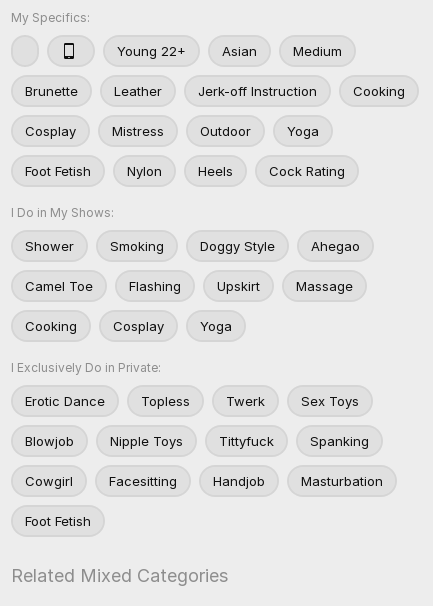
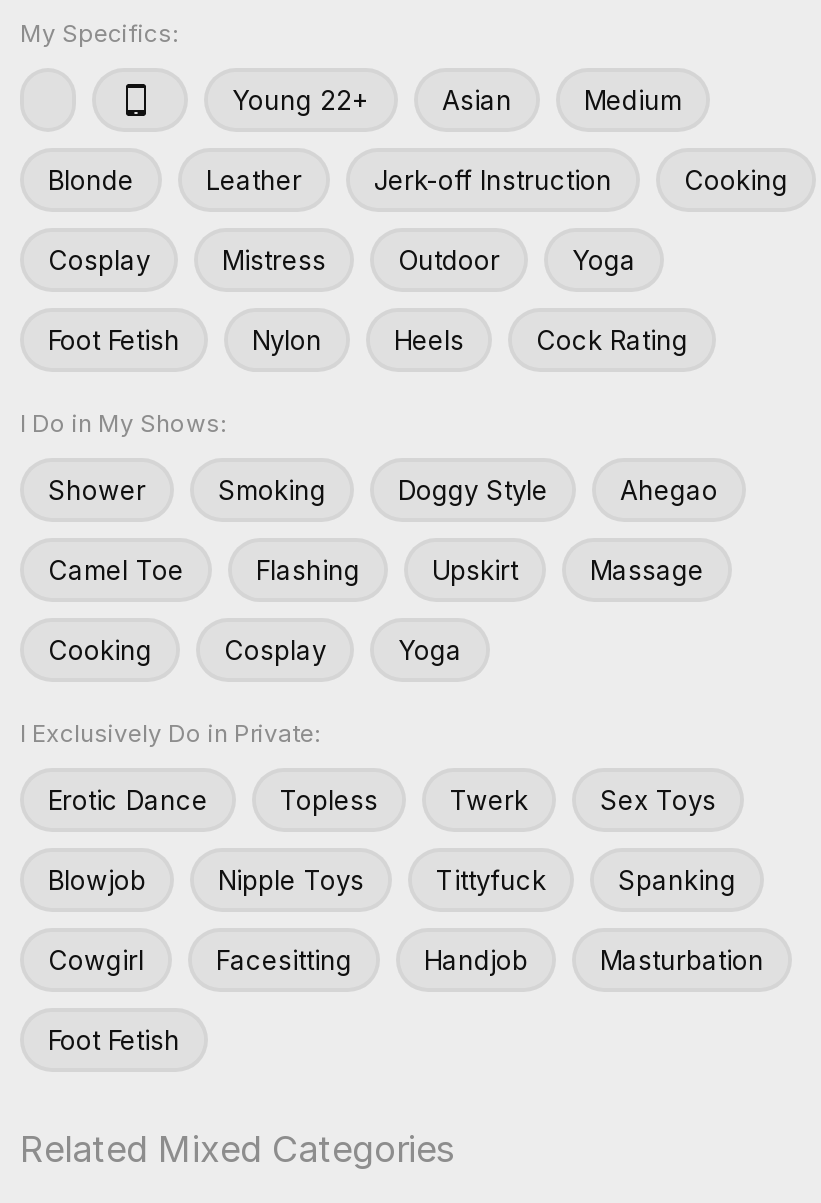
- Brunette
+ Blonde
